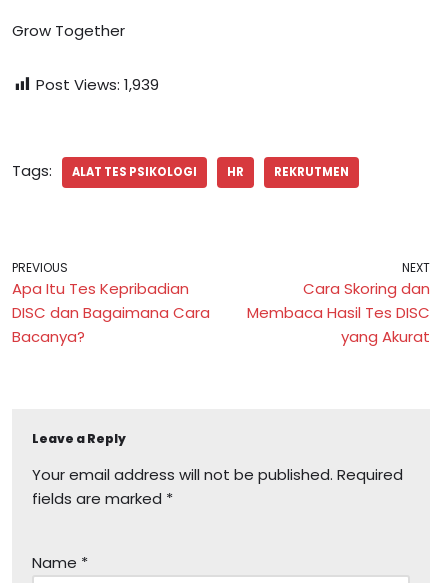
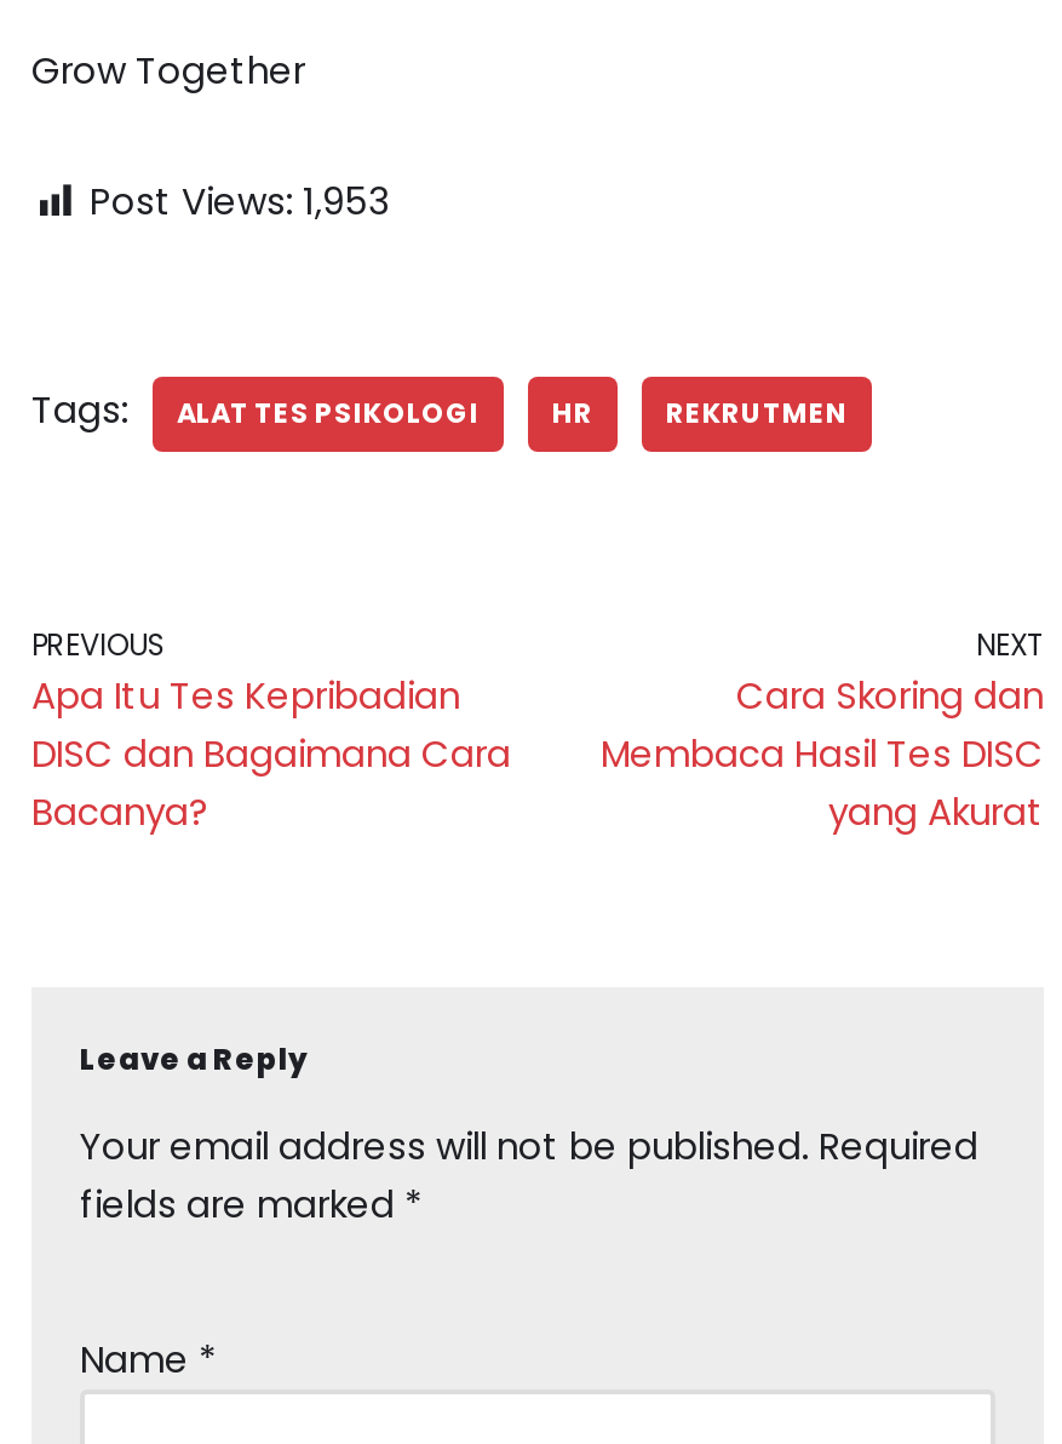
- Post Views: 1,939
+ Post Views: 1,953
